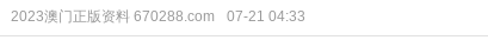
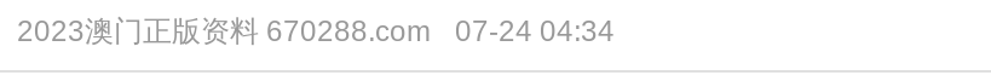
- 2023澳门正版资料 670288.com 07-21 04:33
+ 2023澳门正版资料 670288.com 07-24 04:34
